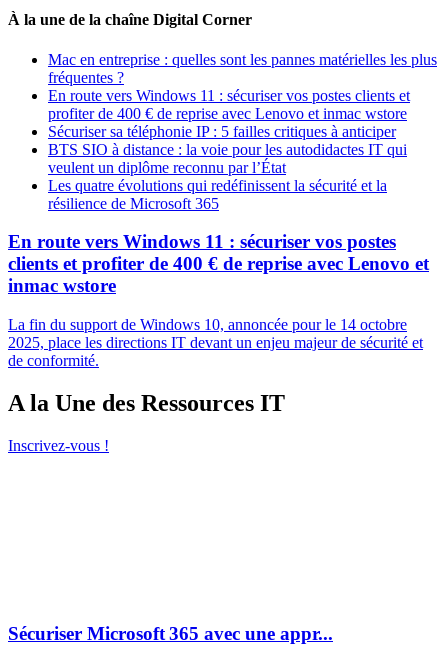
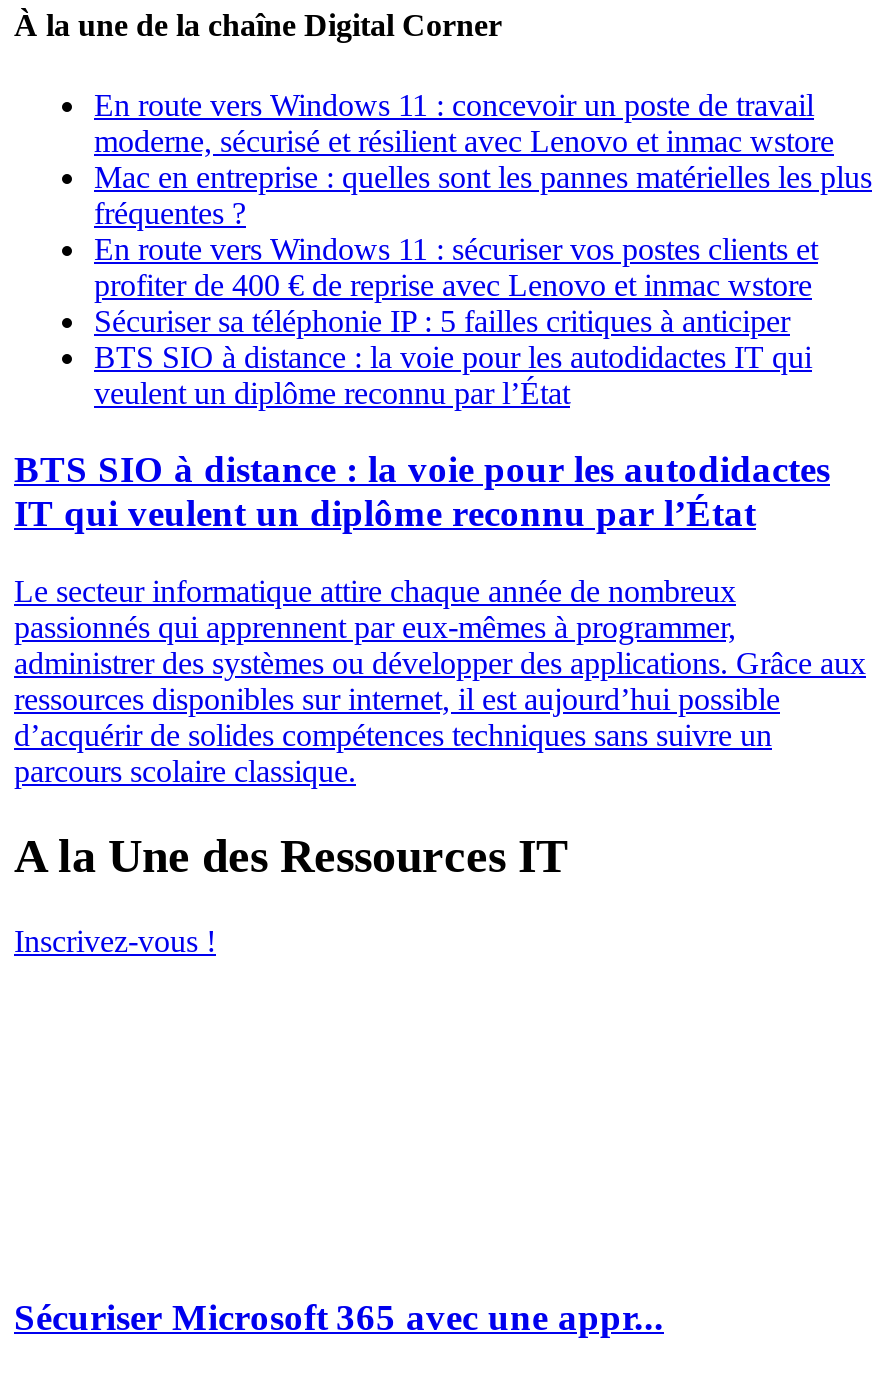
+ En route vers Windows 11 : concevoir un poste de travail
+ moderne, sécurisé et résilient avec Lenovo et inmac wstore

- Les quatre évolutions qui redéfinissent la sécurité et la
- résilience de Microsoft 365
- En route vers Windows 11 : sécuriser vos postes
- clients et profiter de 400 € de reprise avec Lenovo et
- inmac wstore
- La fin du support de Windows 10, annoncée pour le 14 octobre
- 2025, place les directions IT devant un enjeu majeur de sécurité et
- de conformité.
+ BTS SIO à distance : la voie pour les autodidactes
+ IT qui veulent un diplôme reconnu par l’État
+ Le secteur informatique attire chaque année de nombreux
+ passionnés qui apprennent par eux-mêmes à programmer,
+ administrer des systèmes ou développer des applications. Grâce aux
+ ressources disponibles sur internet, il est aujourd’hui possible
+ d’acquérir de solides compétences techniques sans suivre un
+ parcours scolaire classique.
